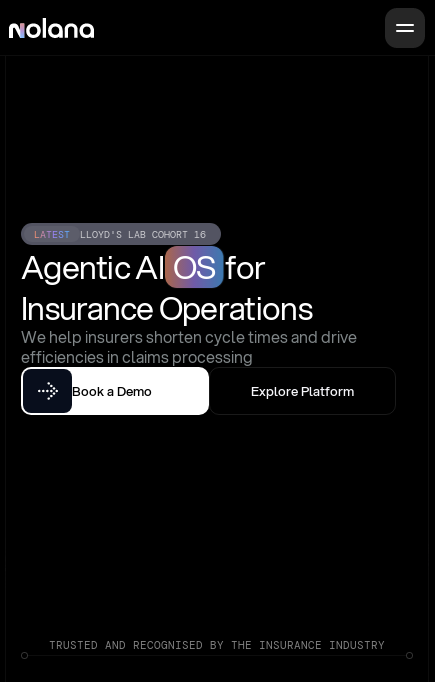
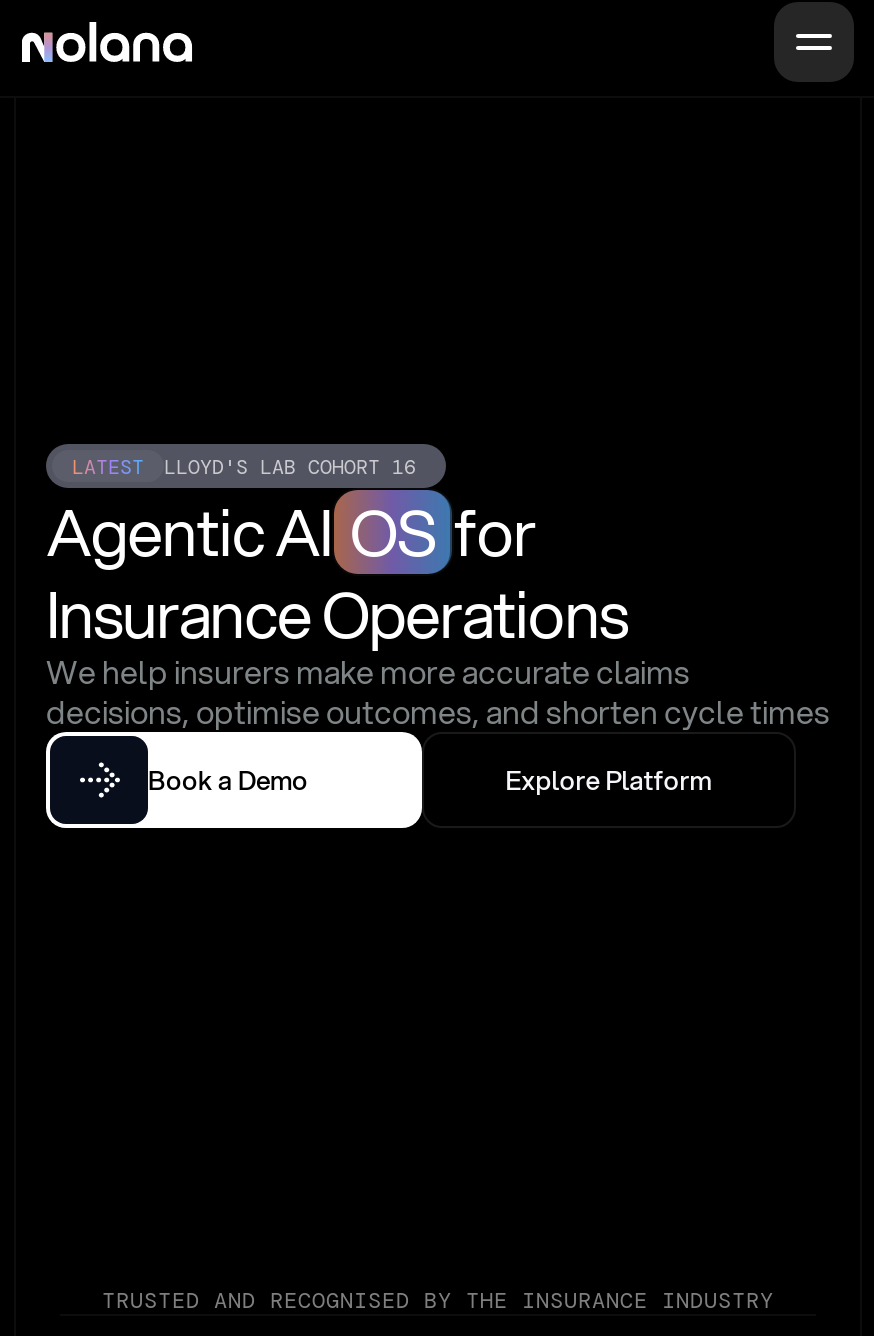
- We help insurers shorten cycle times and drive
- efficiencies in claims processing
+ We help insurers make more accurate claims
+ decisions, optimise outcomes, and shorten cycle times
